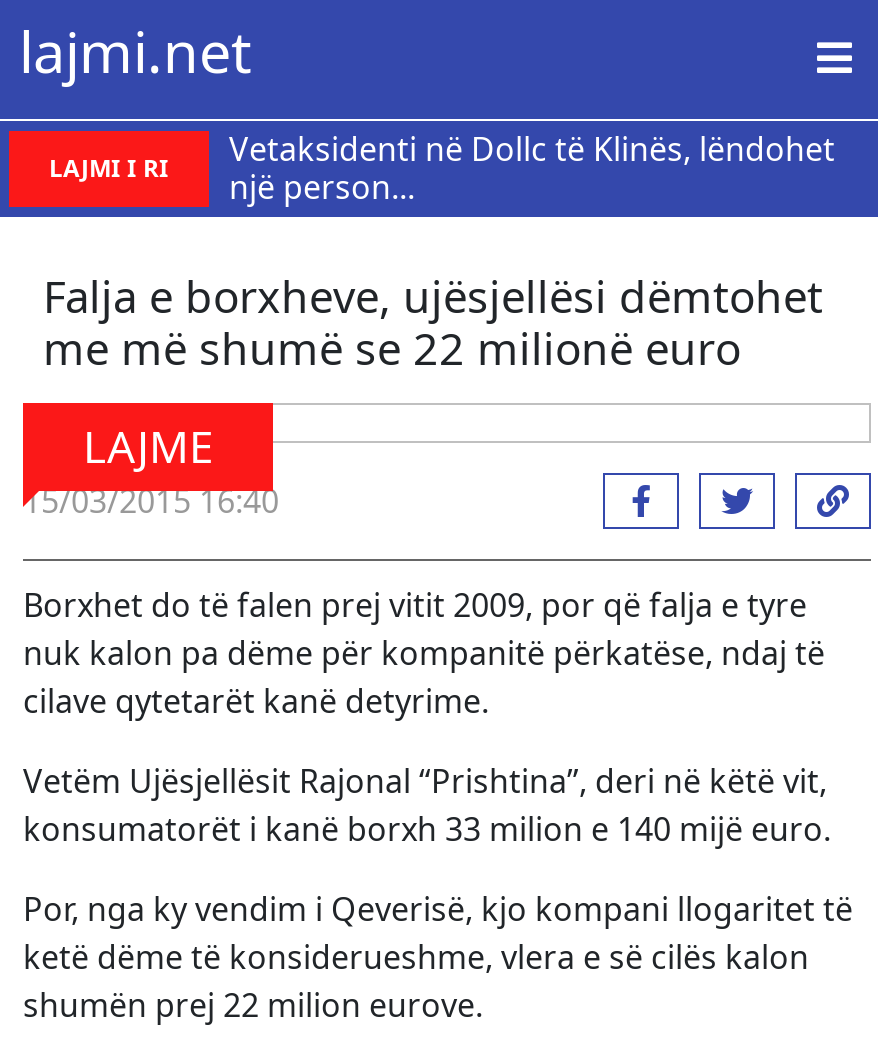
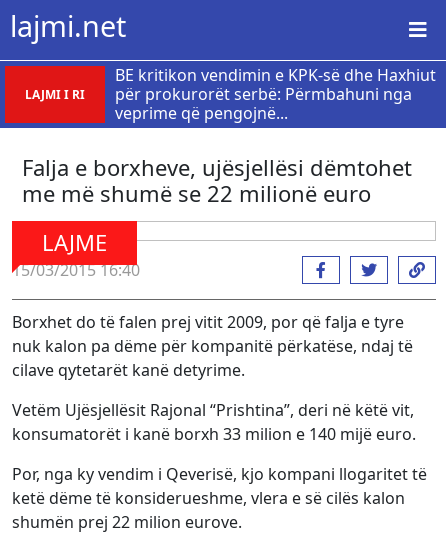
- Vetaksidenti në Dollc të Klinës, lëndohet
- një person...
+ BE kritikon vendimin e KPK-së dhe Haxhiut
+ për prokurorët serbë: Përmbahuni nga
+ veprime që pengojnë...
